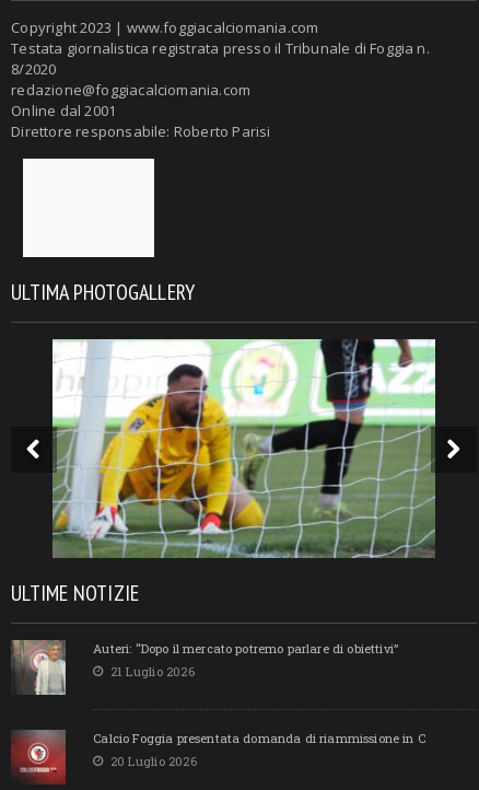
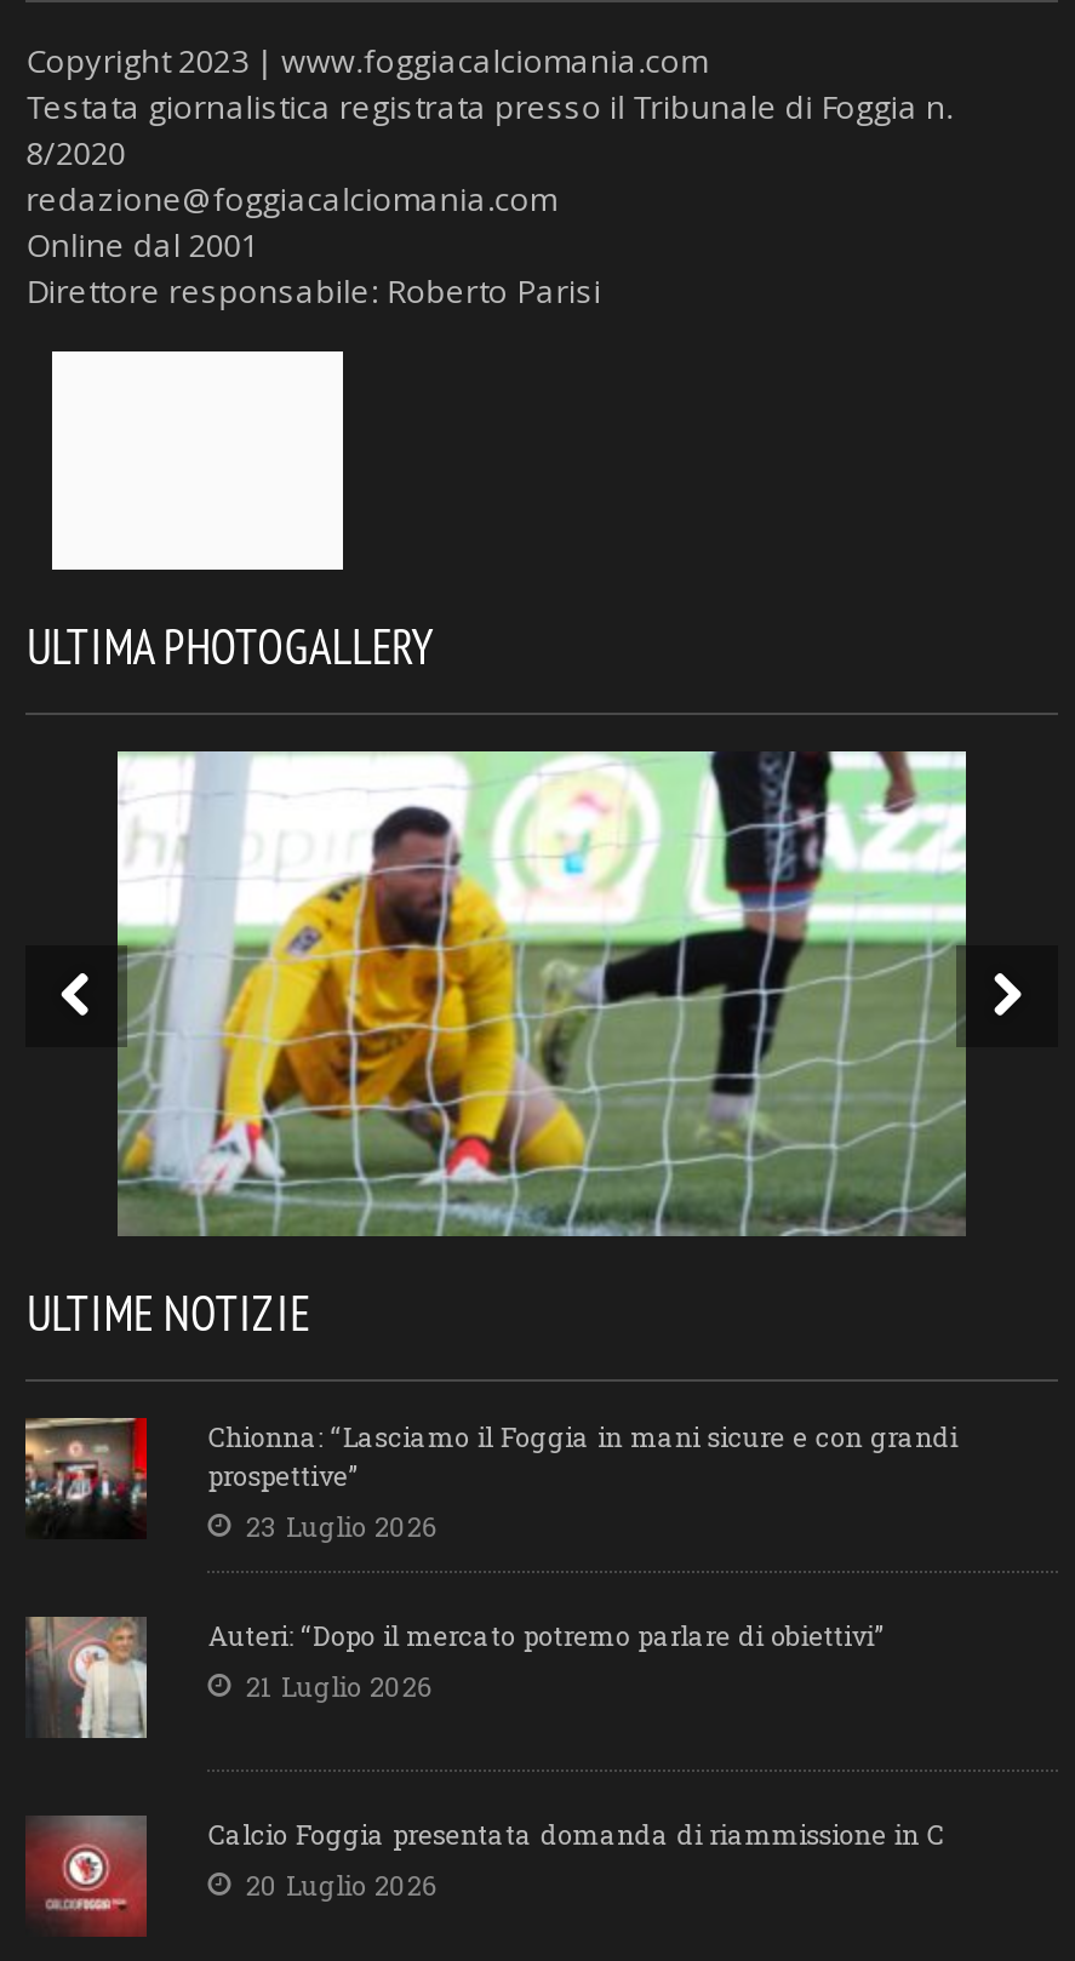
+ [image]
+ Chionna: “Lasciamo il Foggia in mani sicure e con grandi
+ prospettive”
+ 23 Luglio 2026
